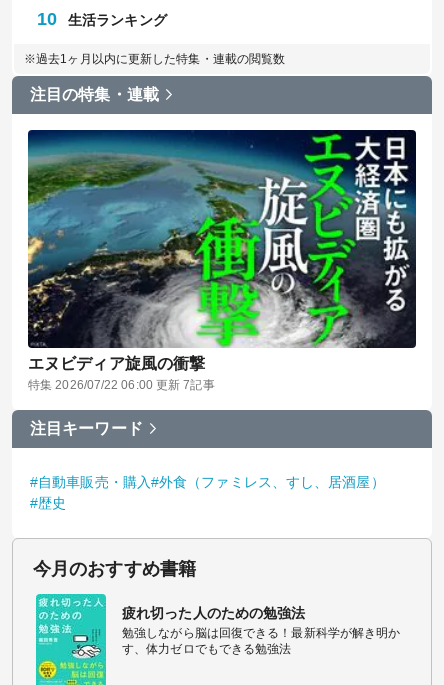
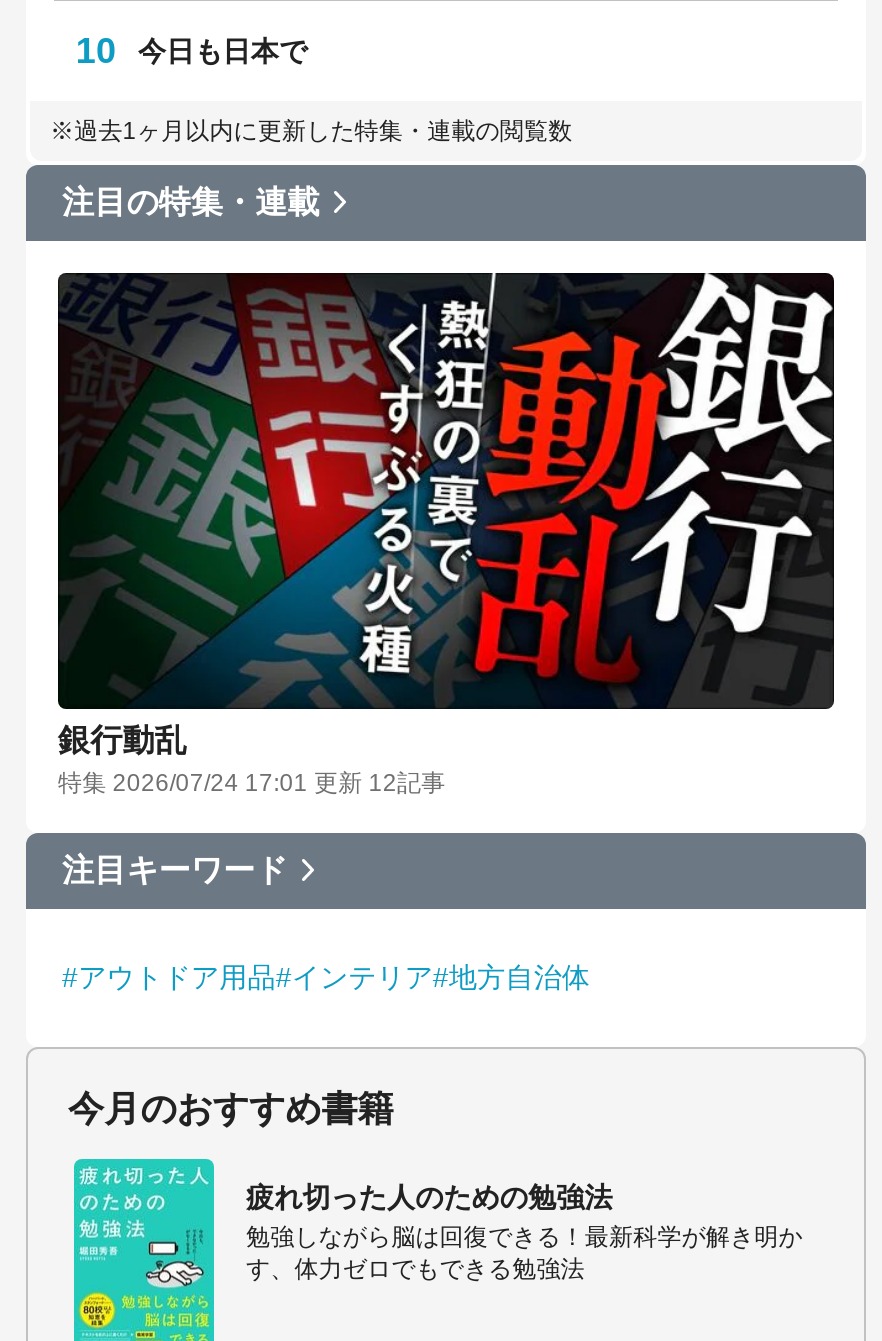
- 生活ランキング
+ 今日も日本で

- [image]
- エヌビディア旋風の衝撃
- 特集 2026/07/22 06:00 更新 7記事
+ [image]
+ 銀行動乱
+ 特集 2026/07/24 17:01 更新 12記事

- #自動車販売・購入#外食（ファミレス、すし、居酒屋）
- #歴史
+ #アウトドア用品#インテリア#地方自治体
